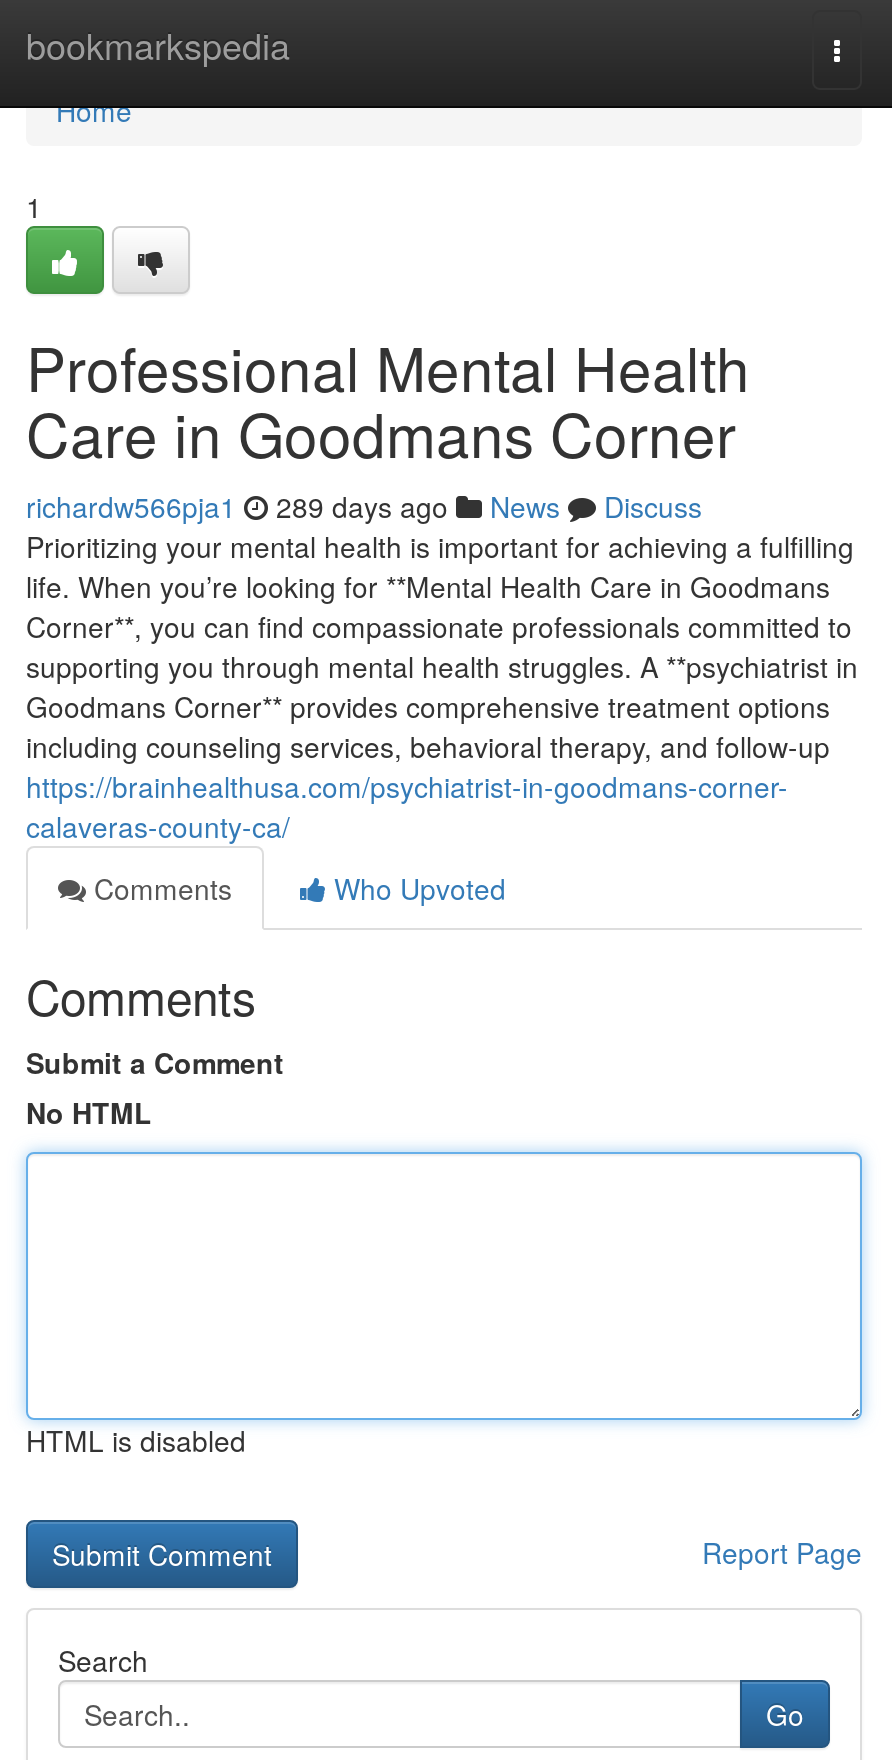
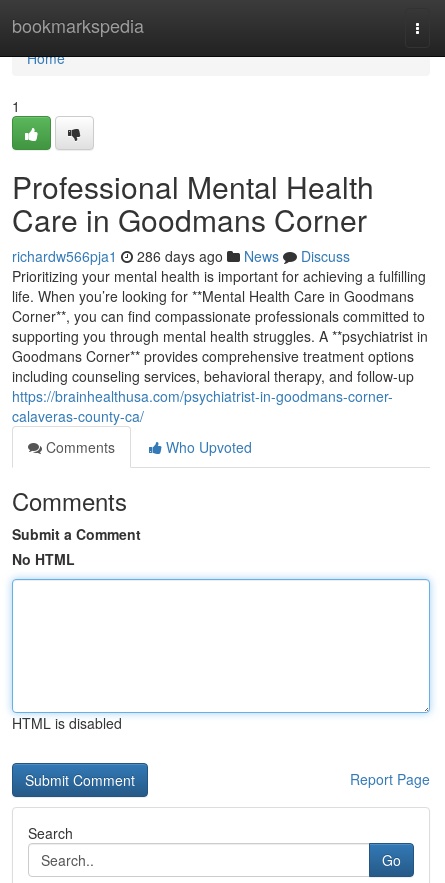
- richardw566pja1 289 days ago News Discuss
+ richardw566pja1 286 days ago News Discuss
